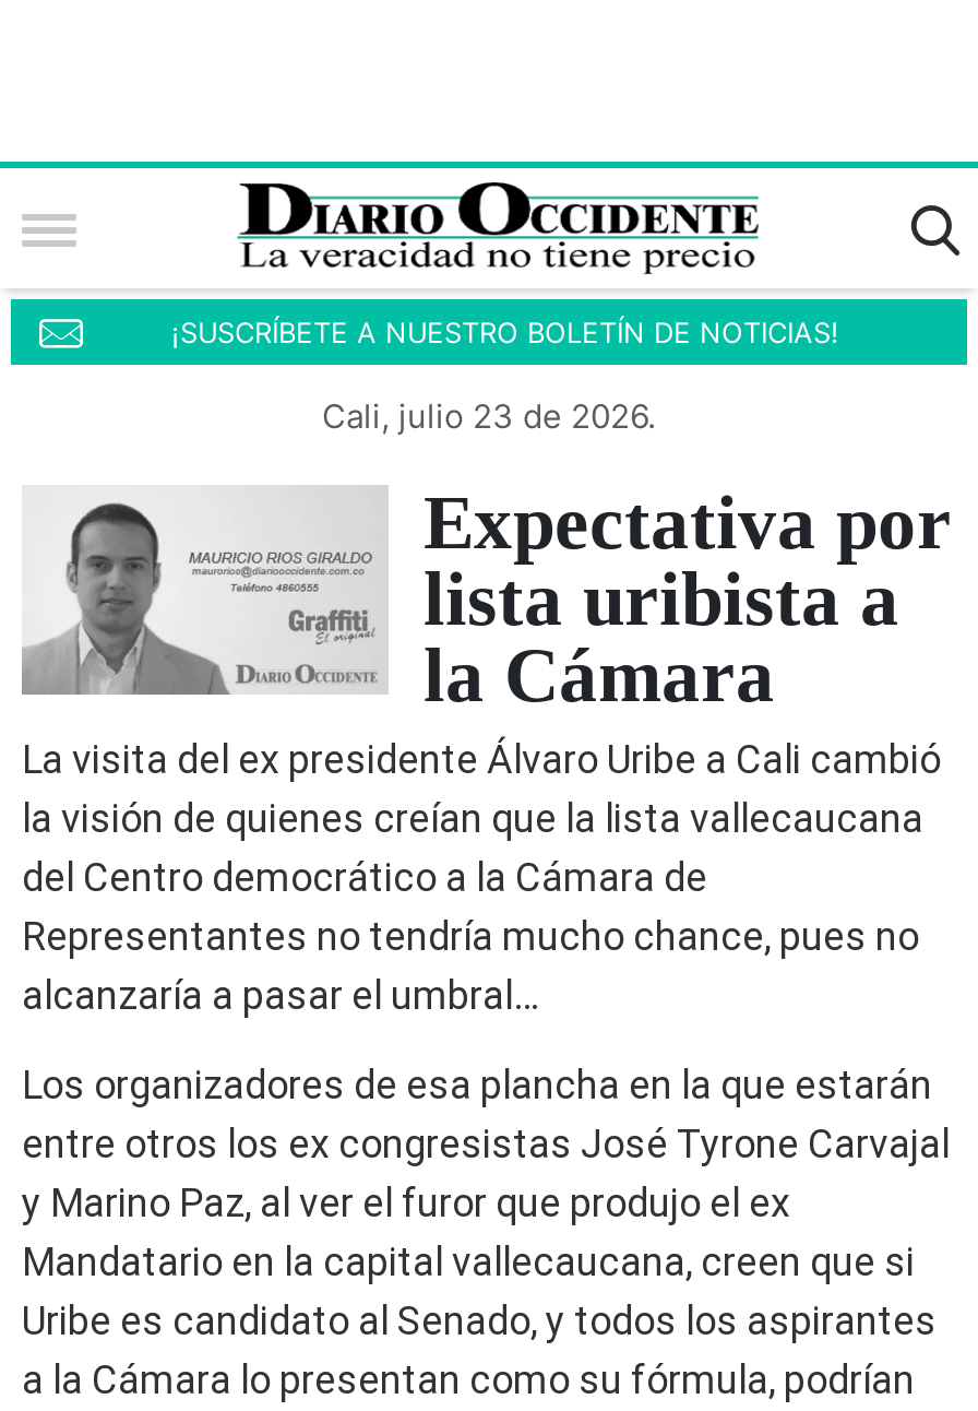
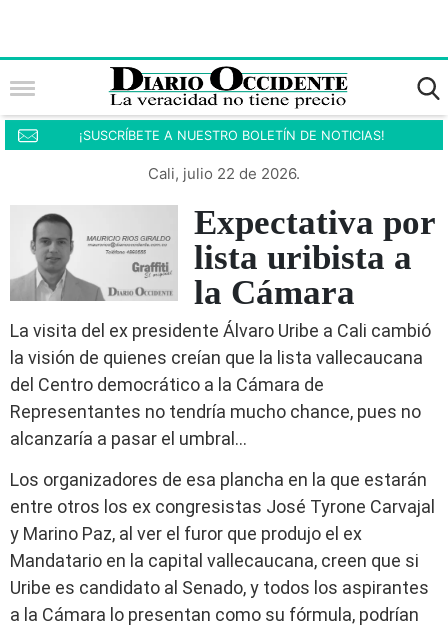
- Cali, julio 23 de 2026.
+ Cali, julio 22 de 2026.
